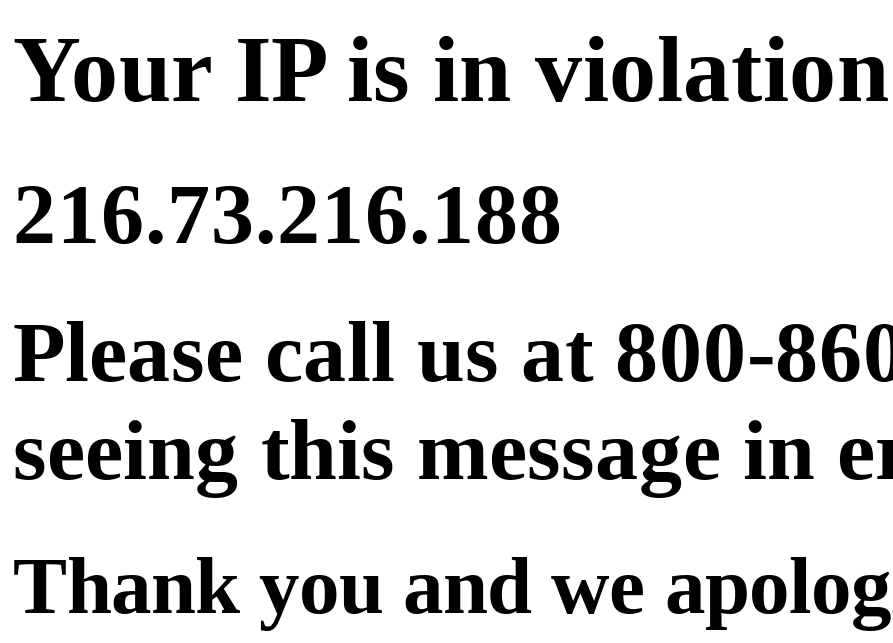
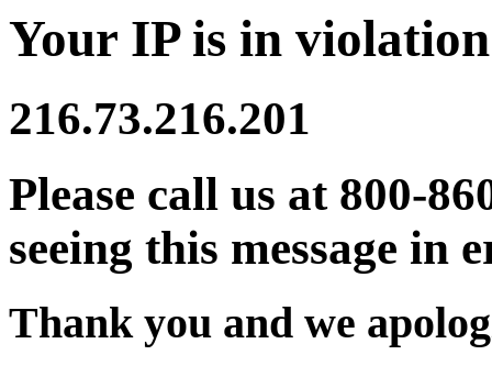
- 216.73.216.188
+ 216.73.216.201
